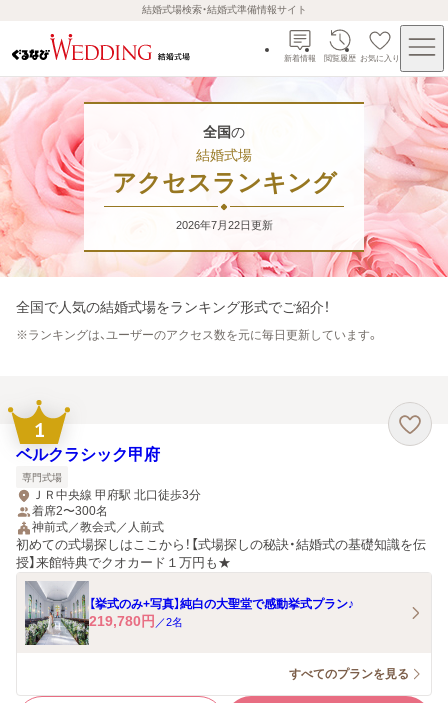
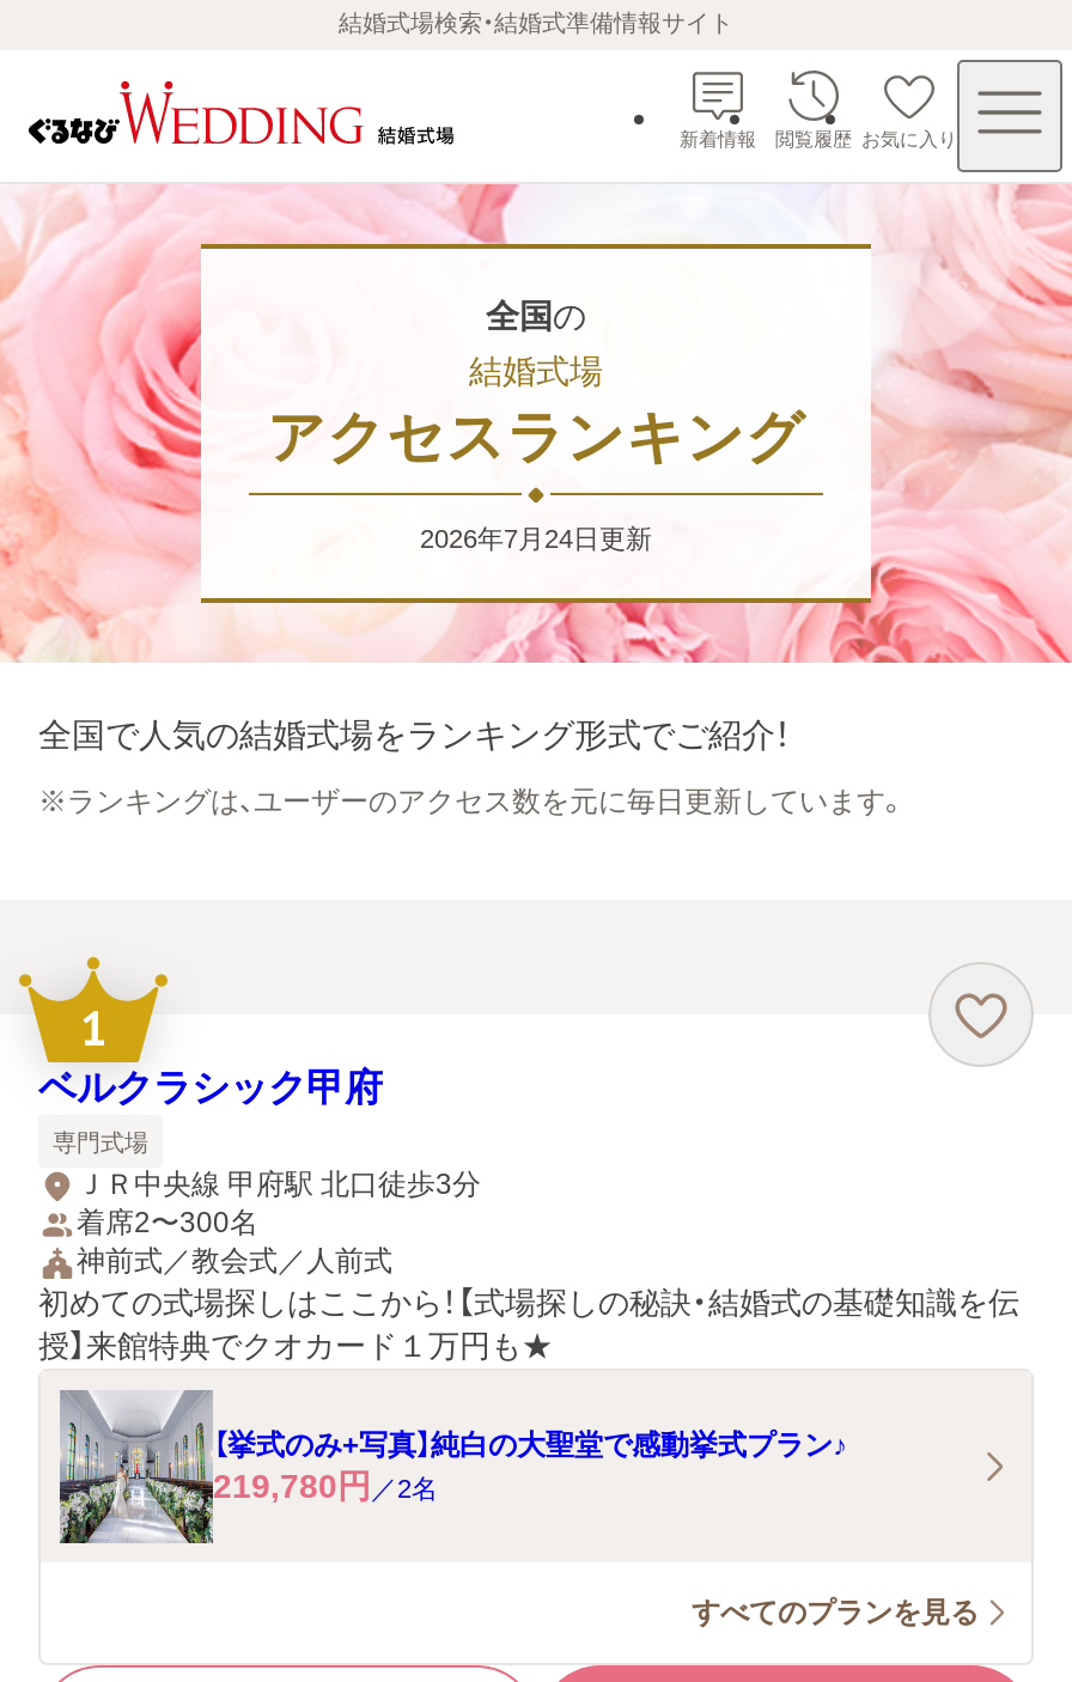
- 2026年7月22日更新
+ 2026年7月24日更新
